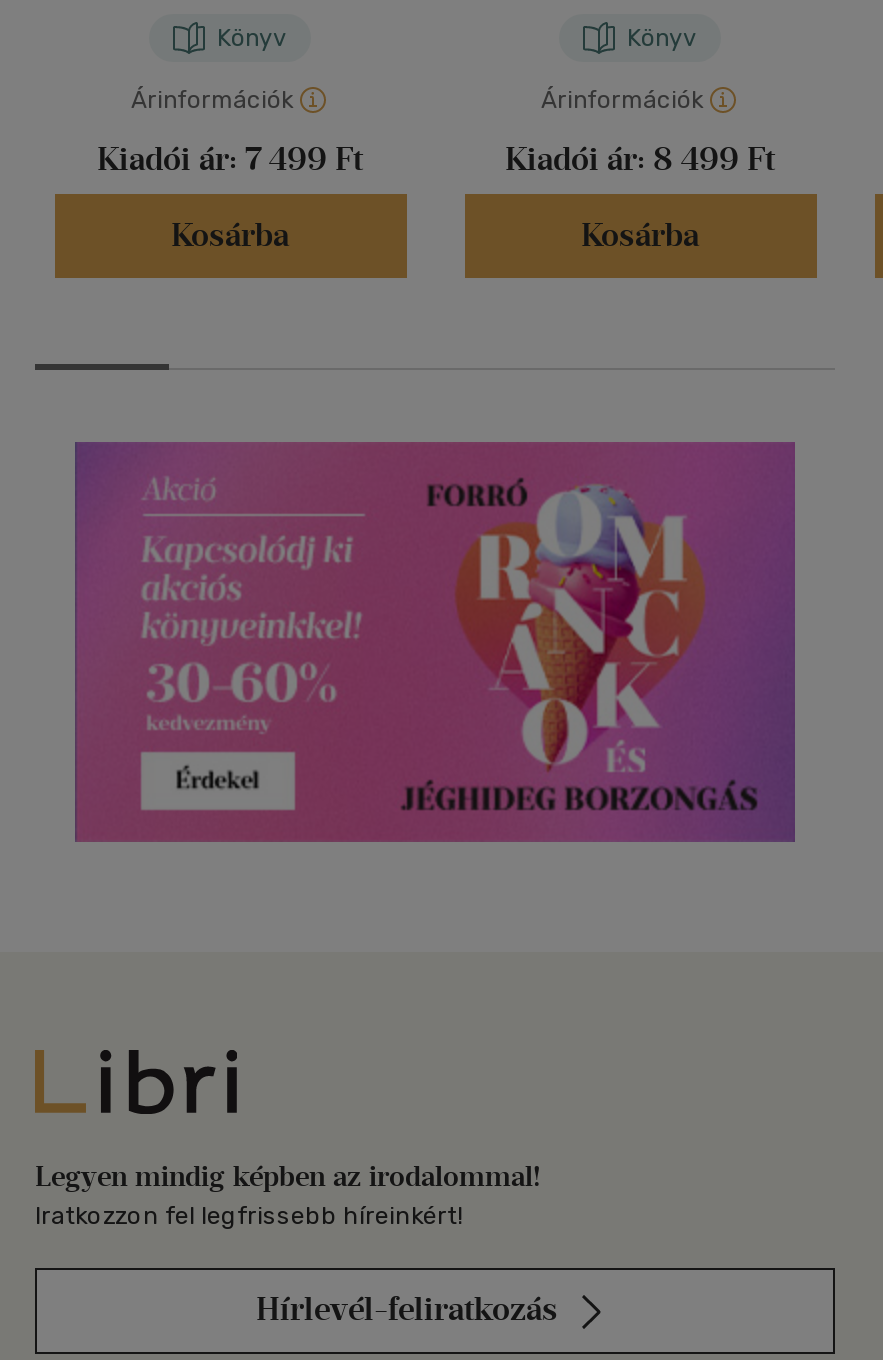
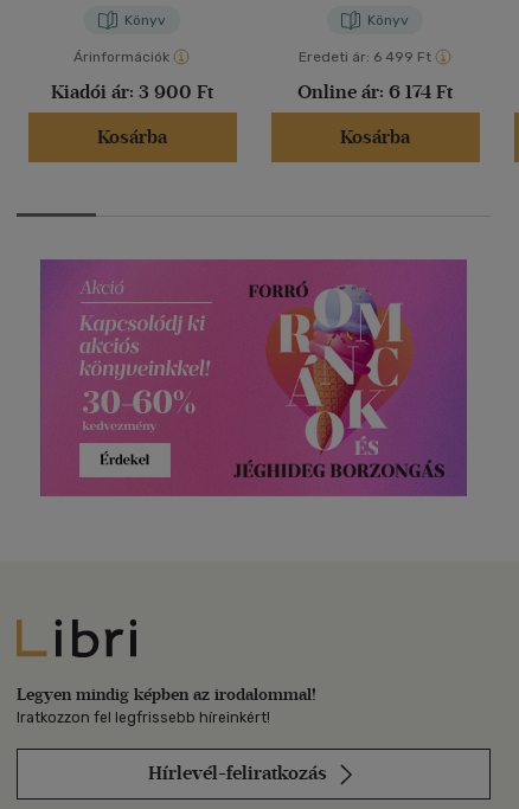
- Árinformációk
+ Eredeti ár: 6 499 Ft

- Kiadói ár: 7 499 Ft
+ Kiadói ár: 3 900 Ft

- Kiadói ár: 8 499 Ft
+ Online ár: 6 174 Ft
